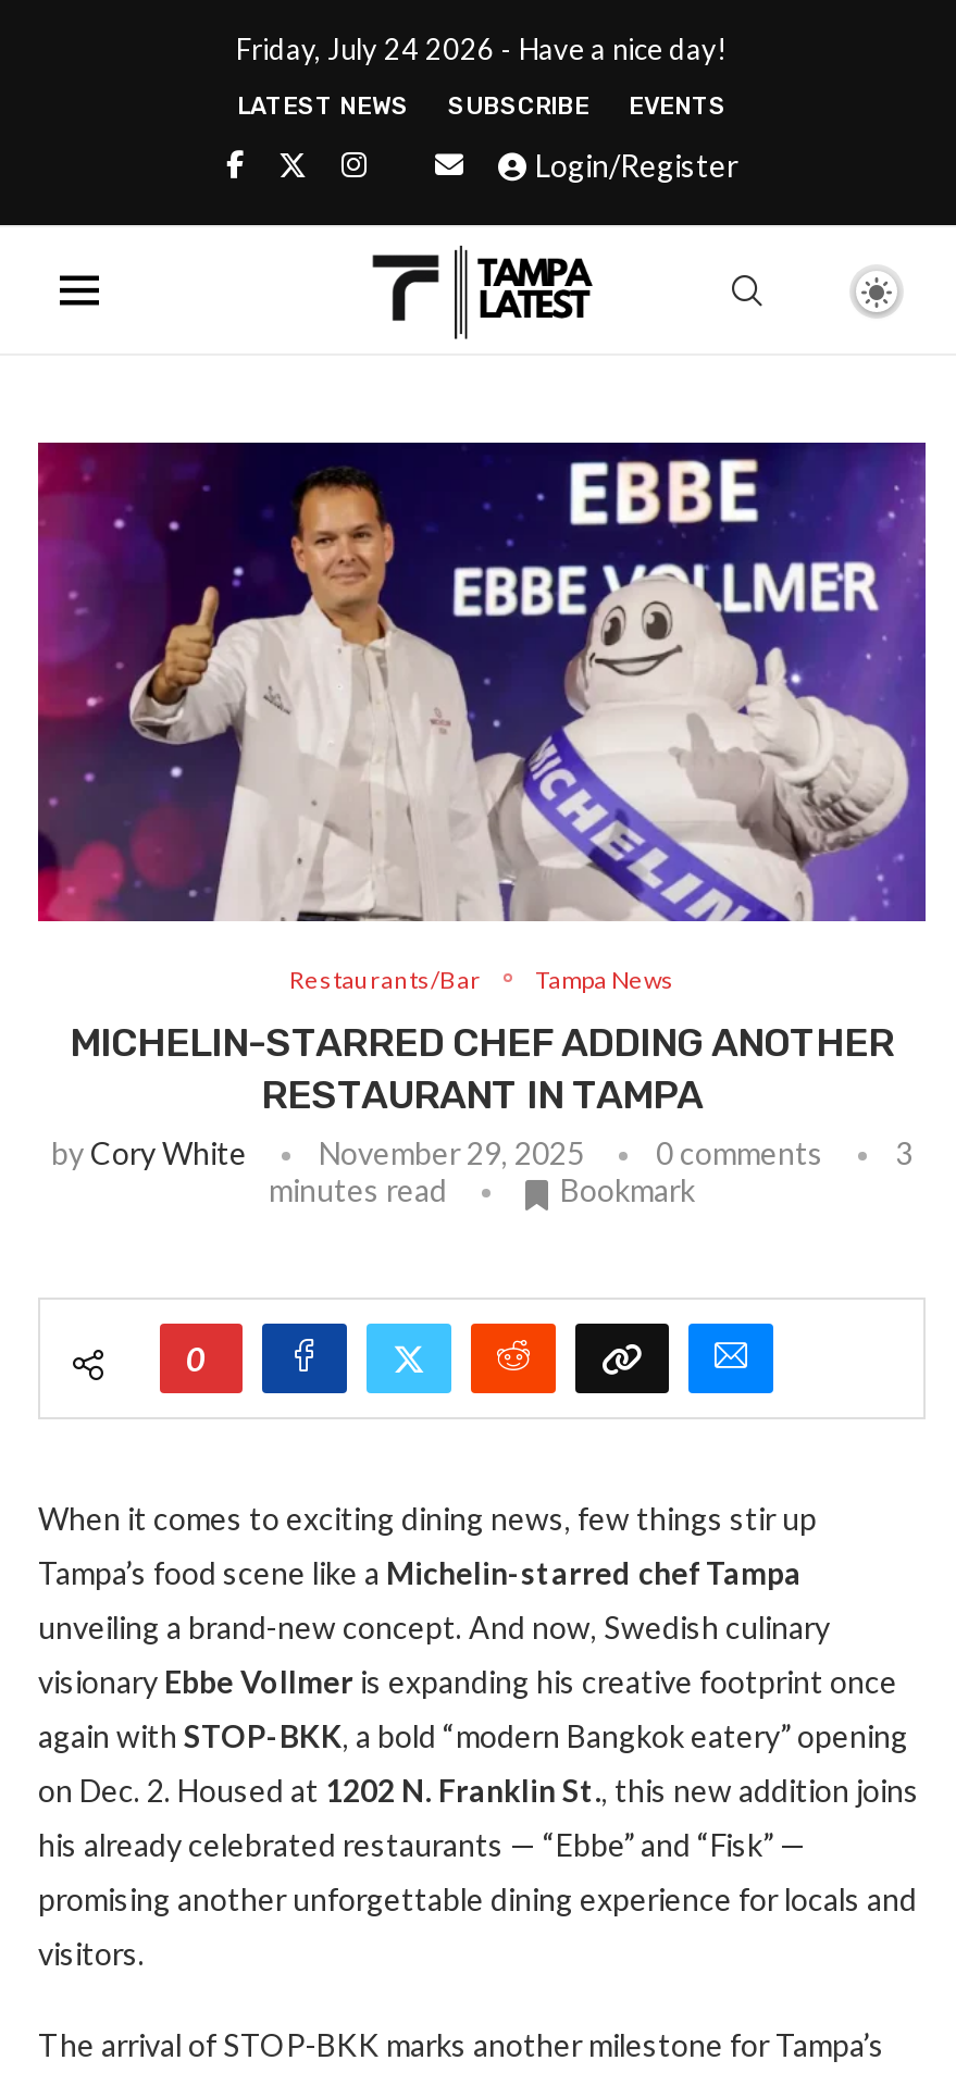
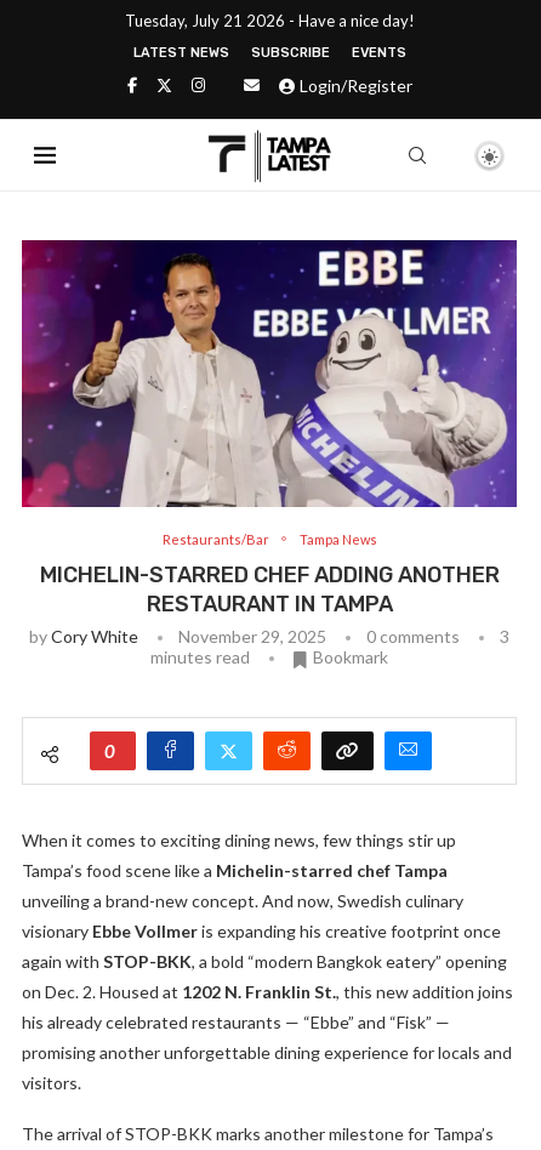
- Friday, July 24 2026 - Have a nice day!
+ Tuesday, July 21 2026 - Have a nice day!
